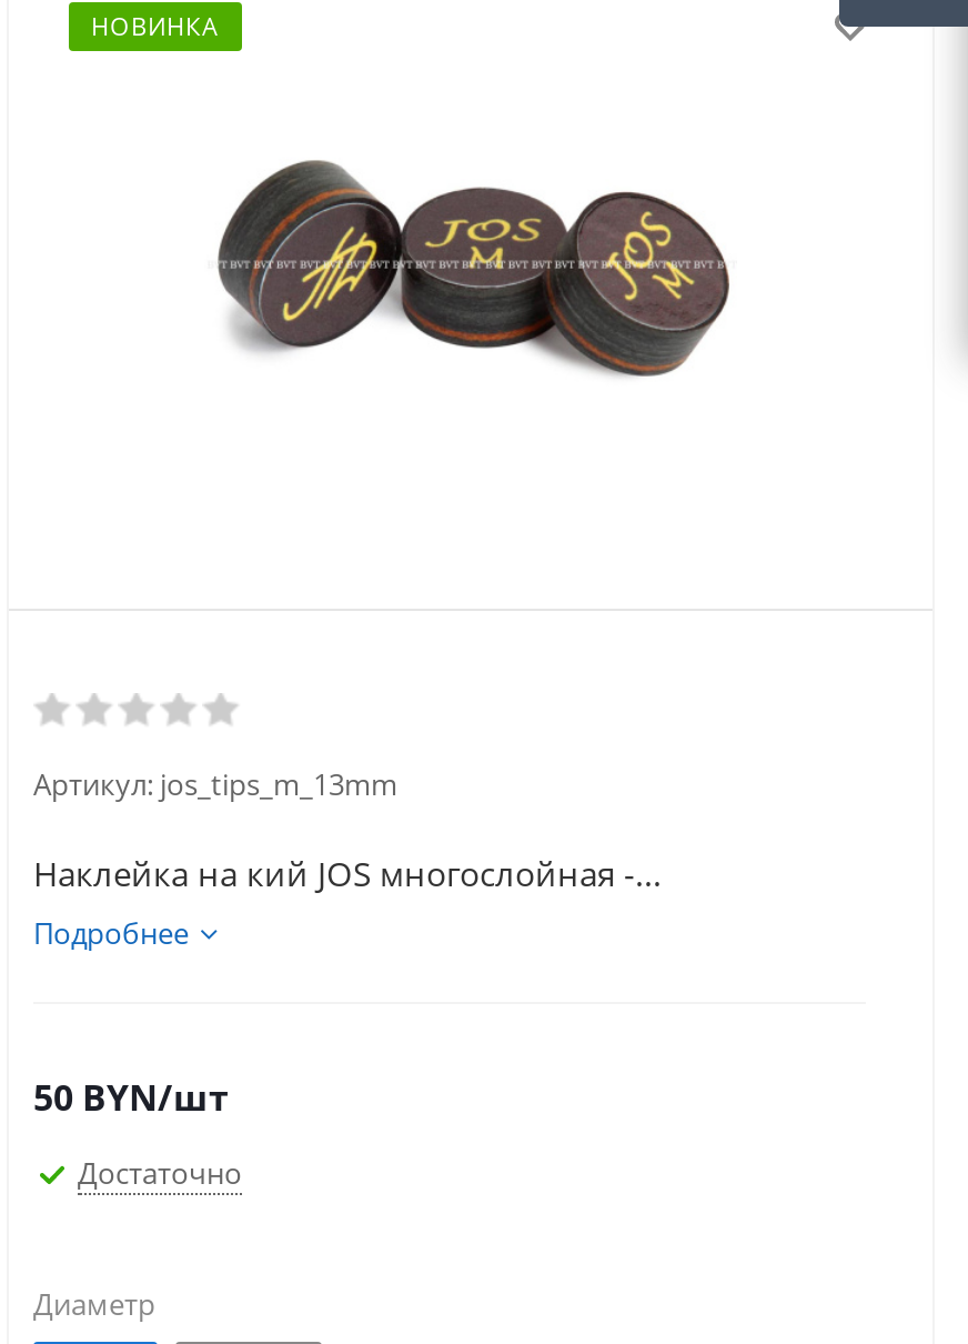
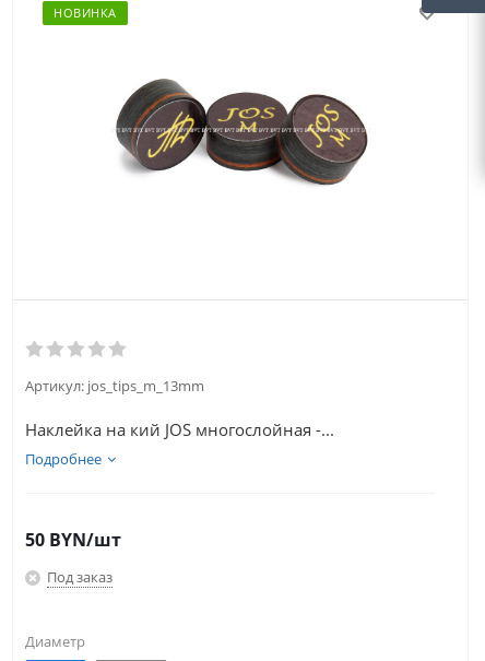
- Достаточно
+ Под заказ
